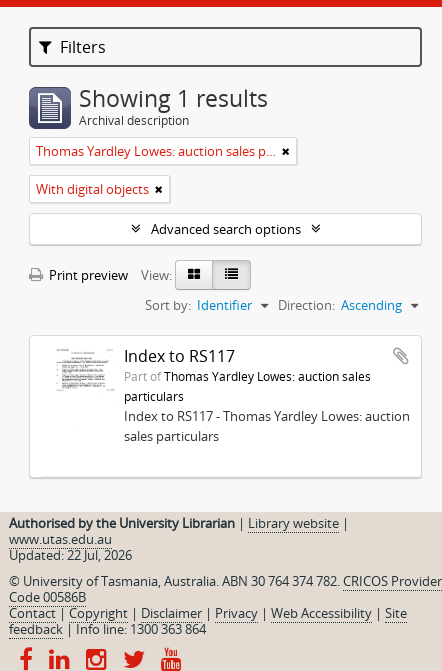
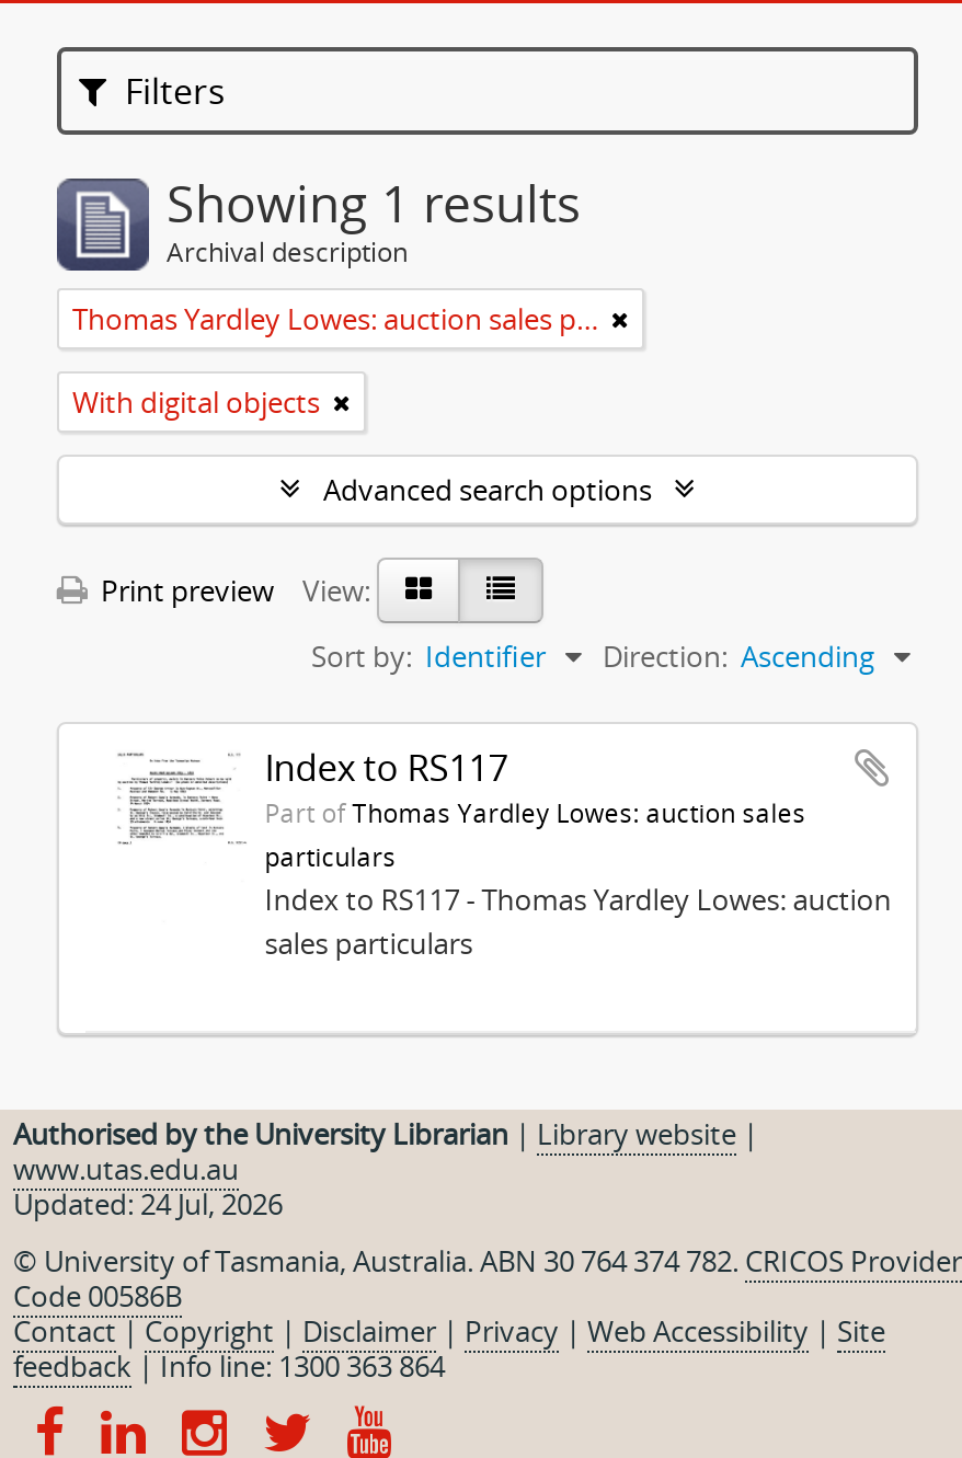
- Updated: 22 Jul, 2026
+ Updated: 24 Jul, 2026
